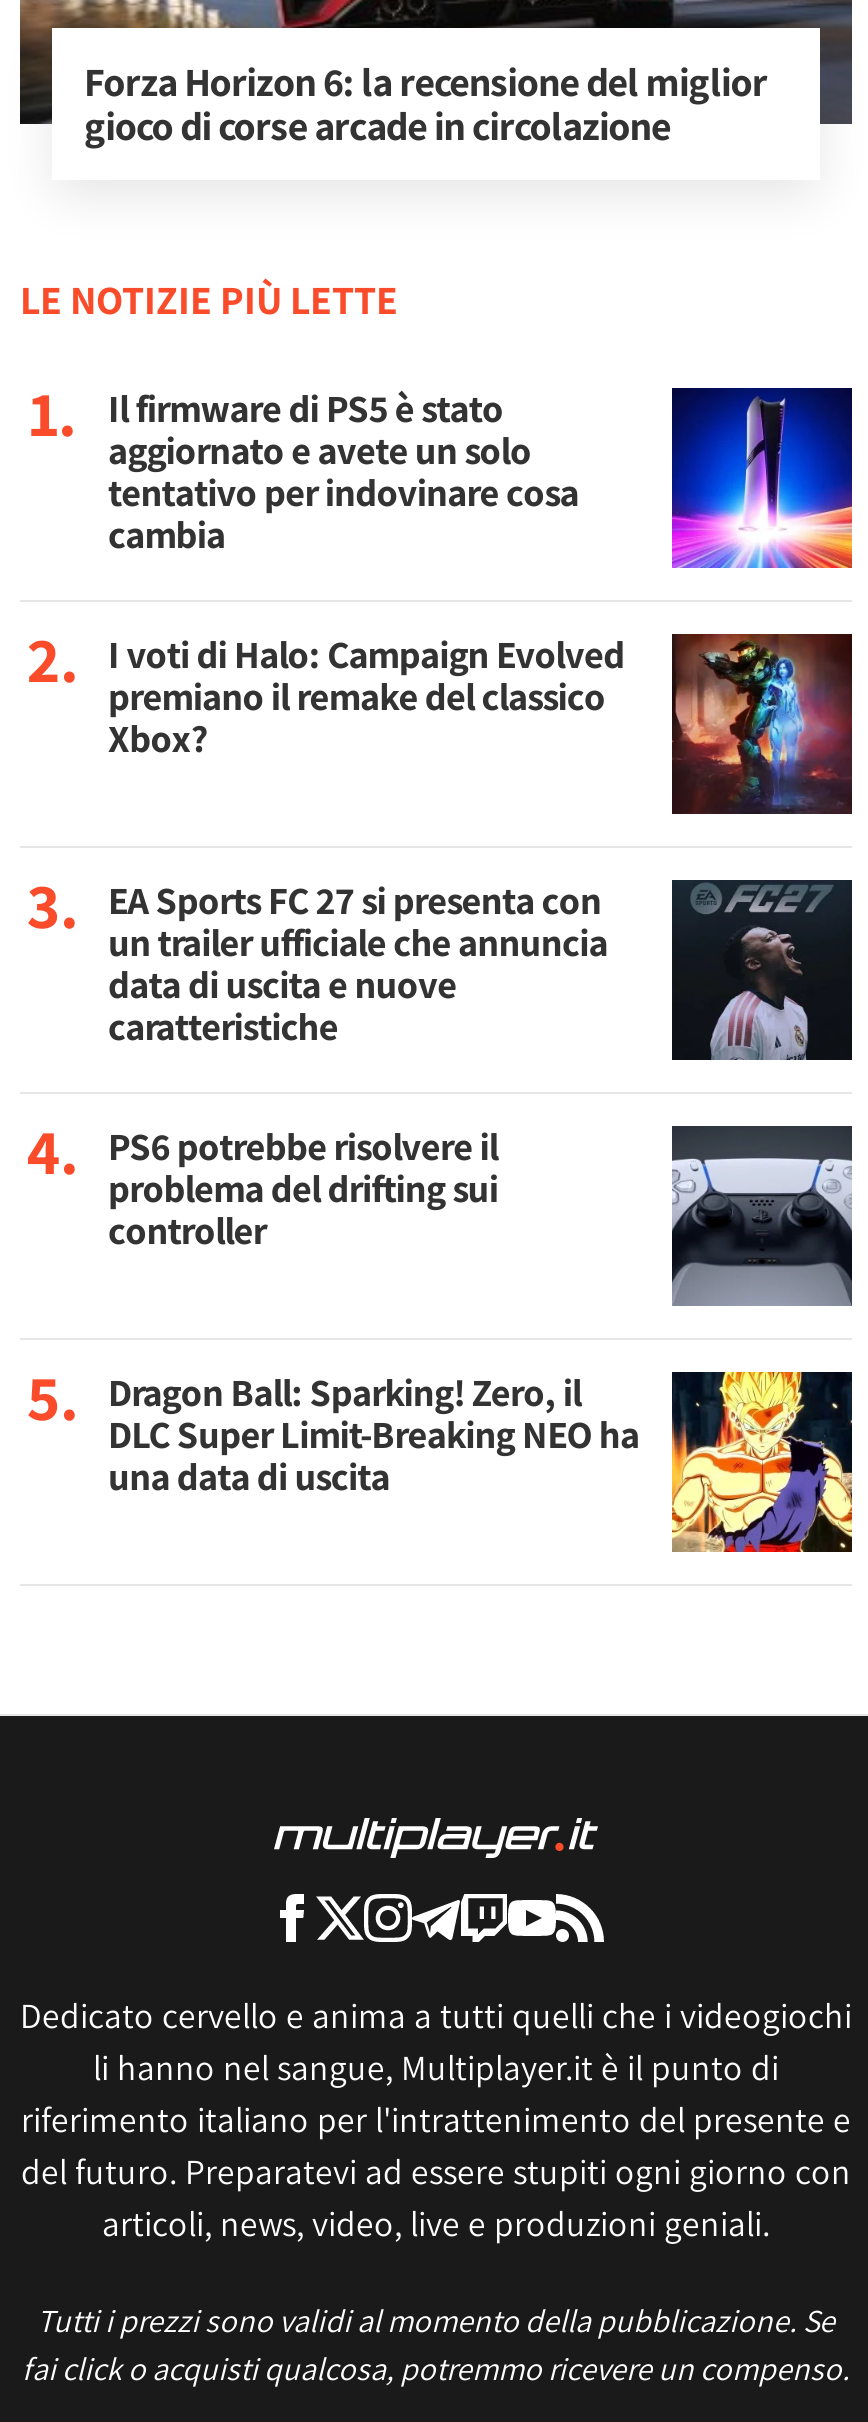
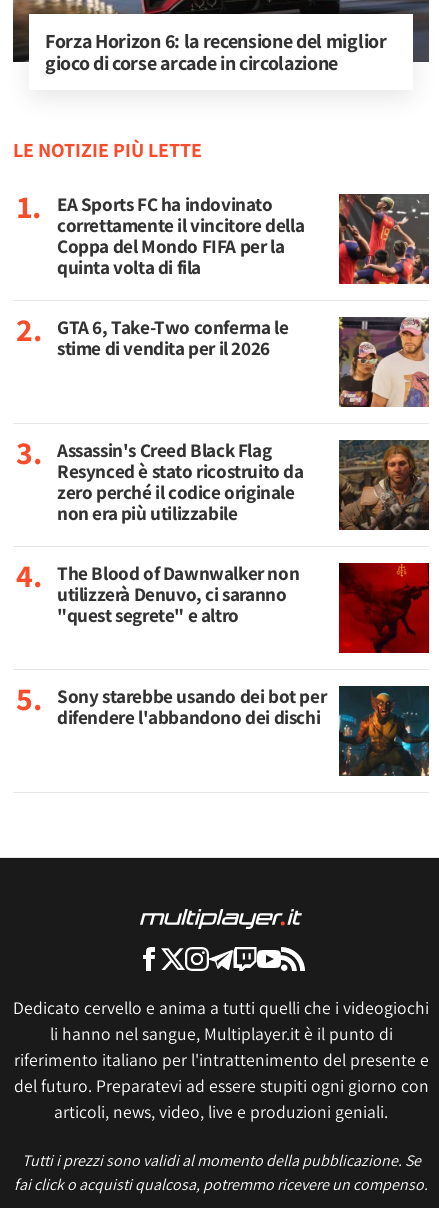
- Il firmware di PS5 è stato
- aggiornato e avete un solo
- tentativo per indovinare cosa
- cambia
+ EA Sports FC ha indovinato
+ correttamente il vincitore della
+ Coppa del Mondo FIFA per la
+ quinta volta di fila

- [image]
+ [image]

- I voti di Halo: Campaign Evolved
- premiano il remake del classico
- Xbox?
+ GTA 6, Take-Two conferma le
+ stime di vendita per il 2026

- [image]
+ [image]

- [image]
- EA Sports FC 27 si presenta con
- un trailer ufficiale che annuncia
- data di uscita e nuove
- caratteristiche
+ [image]
+ Assassin's Creed Black Flag
+ Resynced è stato ricostruito da
+ zero perché il codice originale
+ non era più utilizzabile

- PS6 potrebbe risolvere il
- problema del drifting sui
- controller
+ The Blood of Dawnwalker non
+ utilizzerà Denuvo, ci saranno
+ "quest segrete" e altro

- [image]
+ [image]

- [image]
- Dragon Ball: Sparking! Zero, il
- DLC Super Limit-Breaking NEO ha
- una data di uscita
+ [image]
+ Sony starebbe usando dei bot per
+ difendere l'abbandono dei dischi
